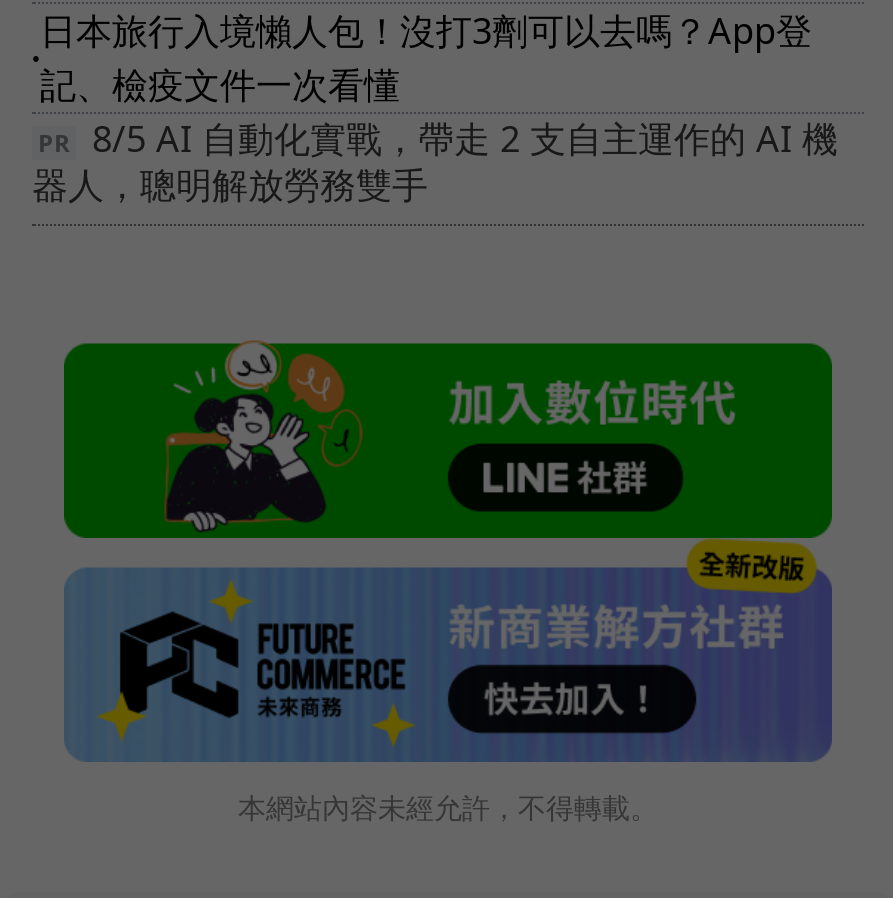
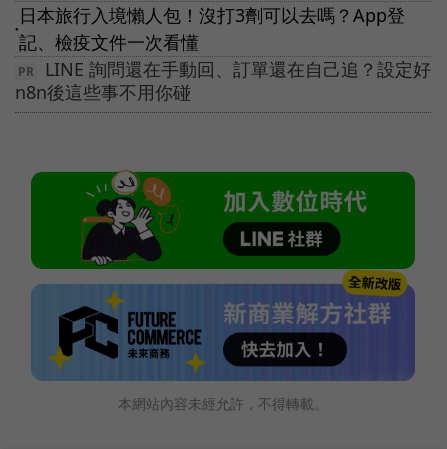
- 8/5 AI 自動化實戰，帶走 2 支自主運作的 AI 機
- 器人，聰明解放勞務雙手
+ LINE 詢問還在手動回、訂單還在自己追？設定好
+ n8n後這些事不用你碰
